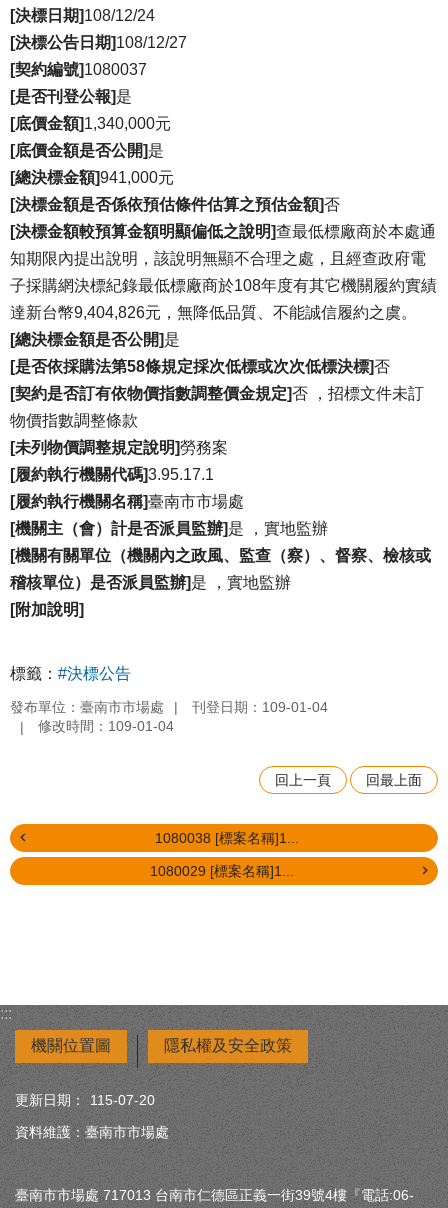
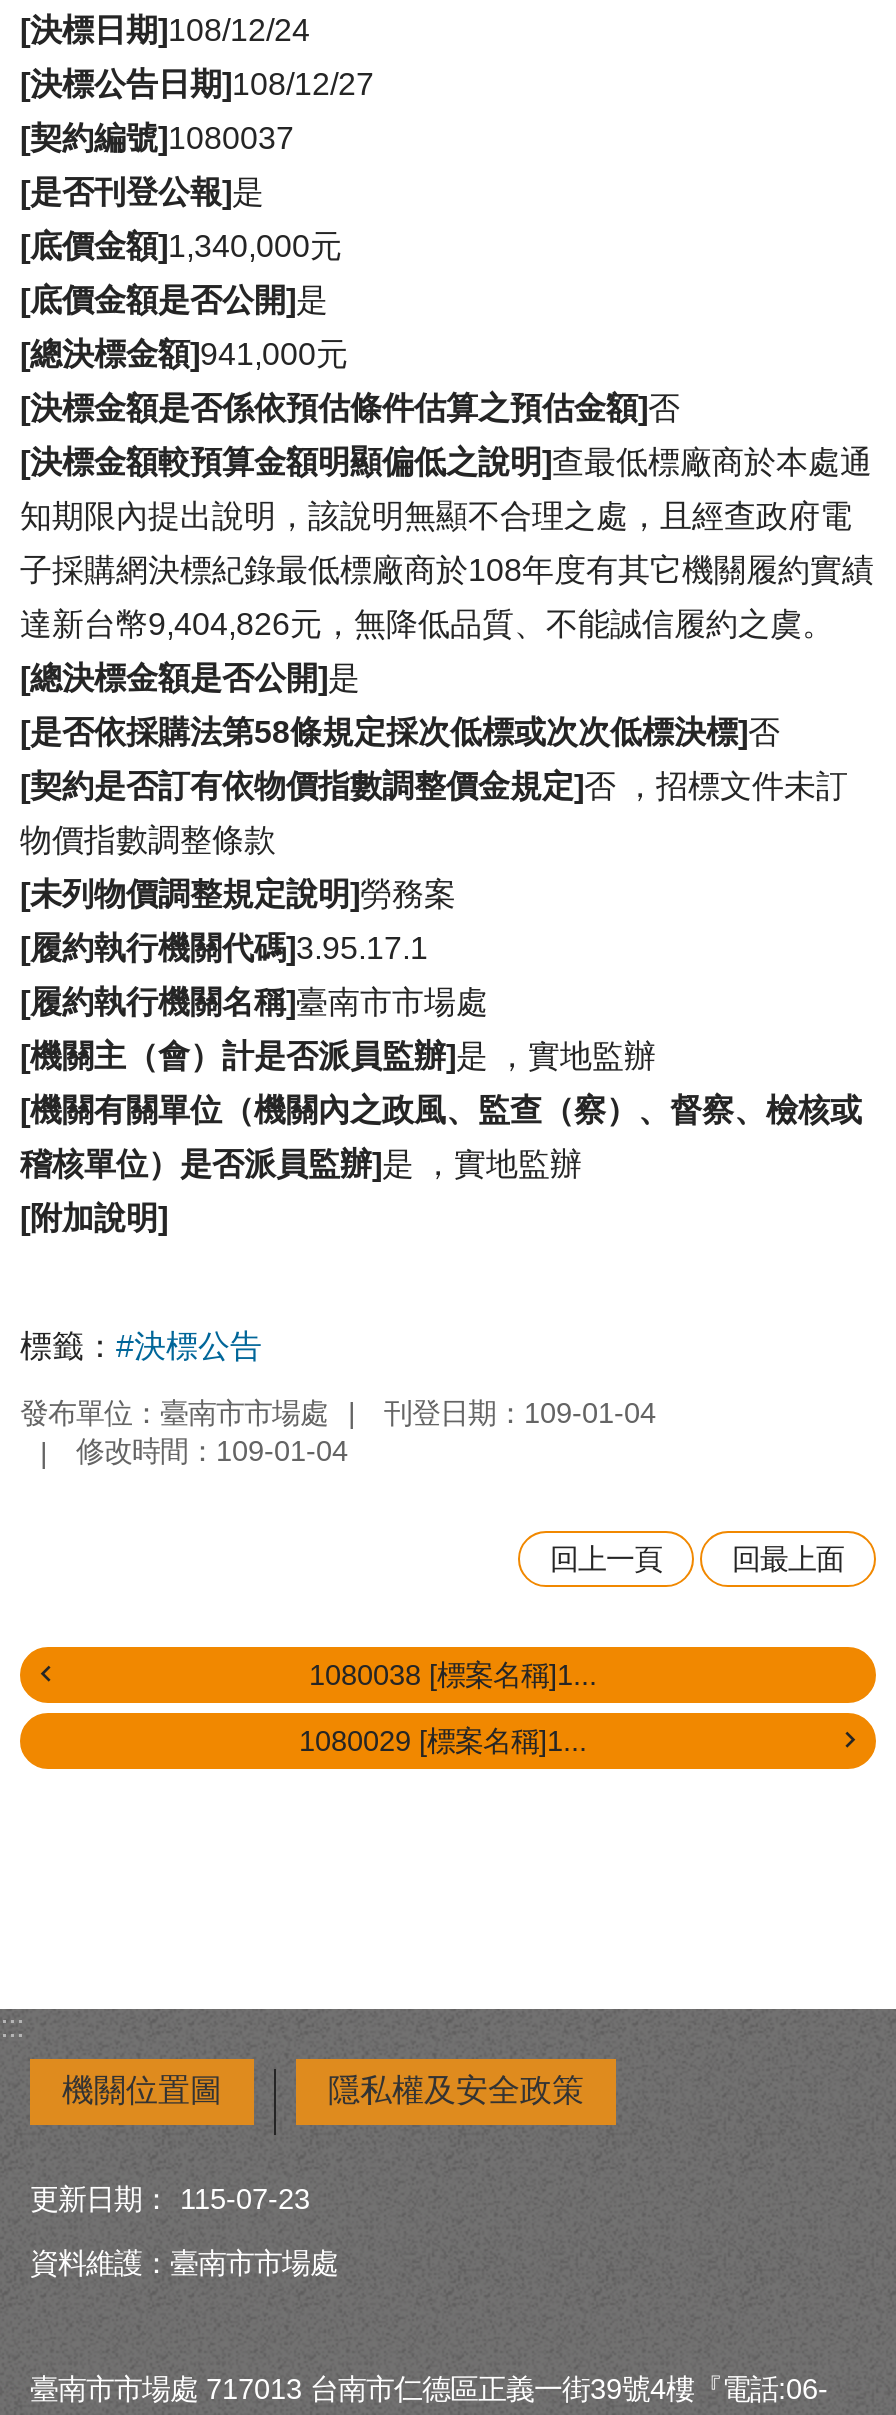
- 更新日期： 115-07-20
+ 更新日期： 115-07-23
